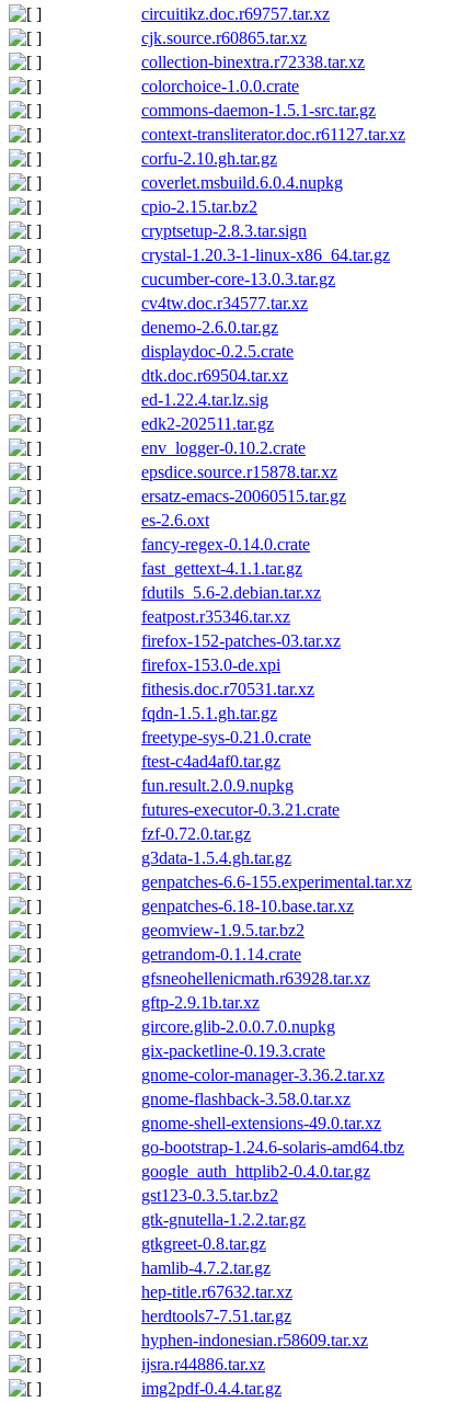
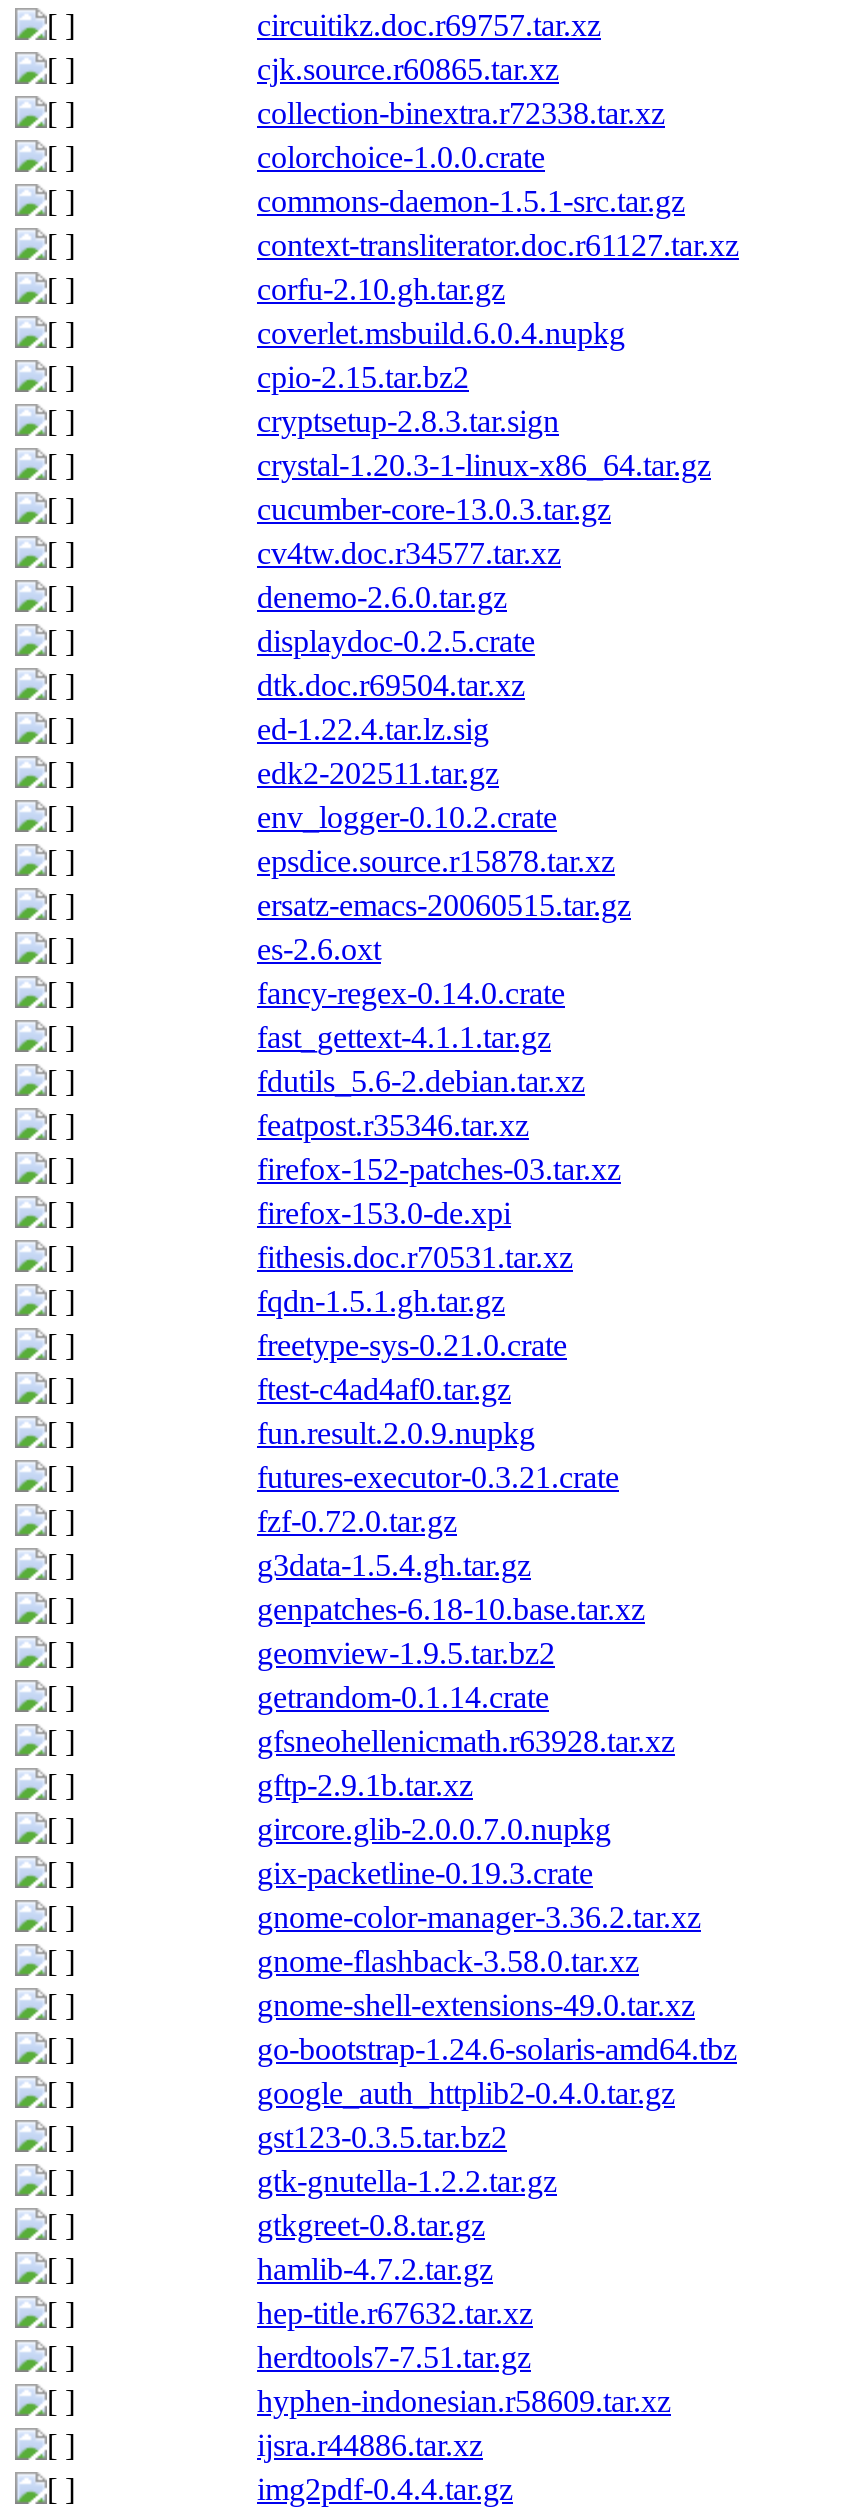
- genpatches-6.6-155.experimental.tar.xz
